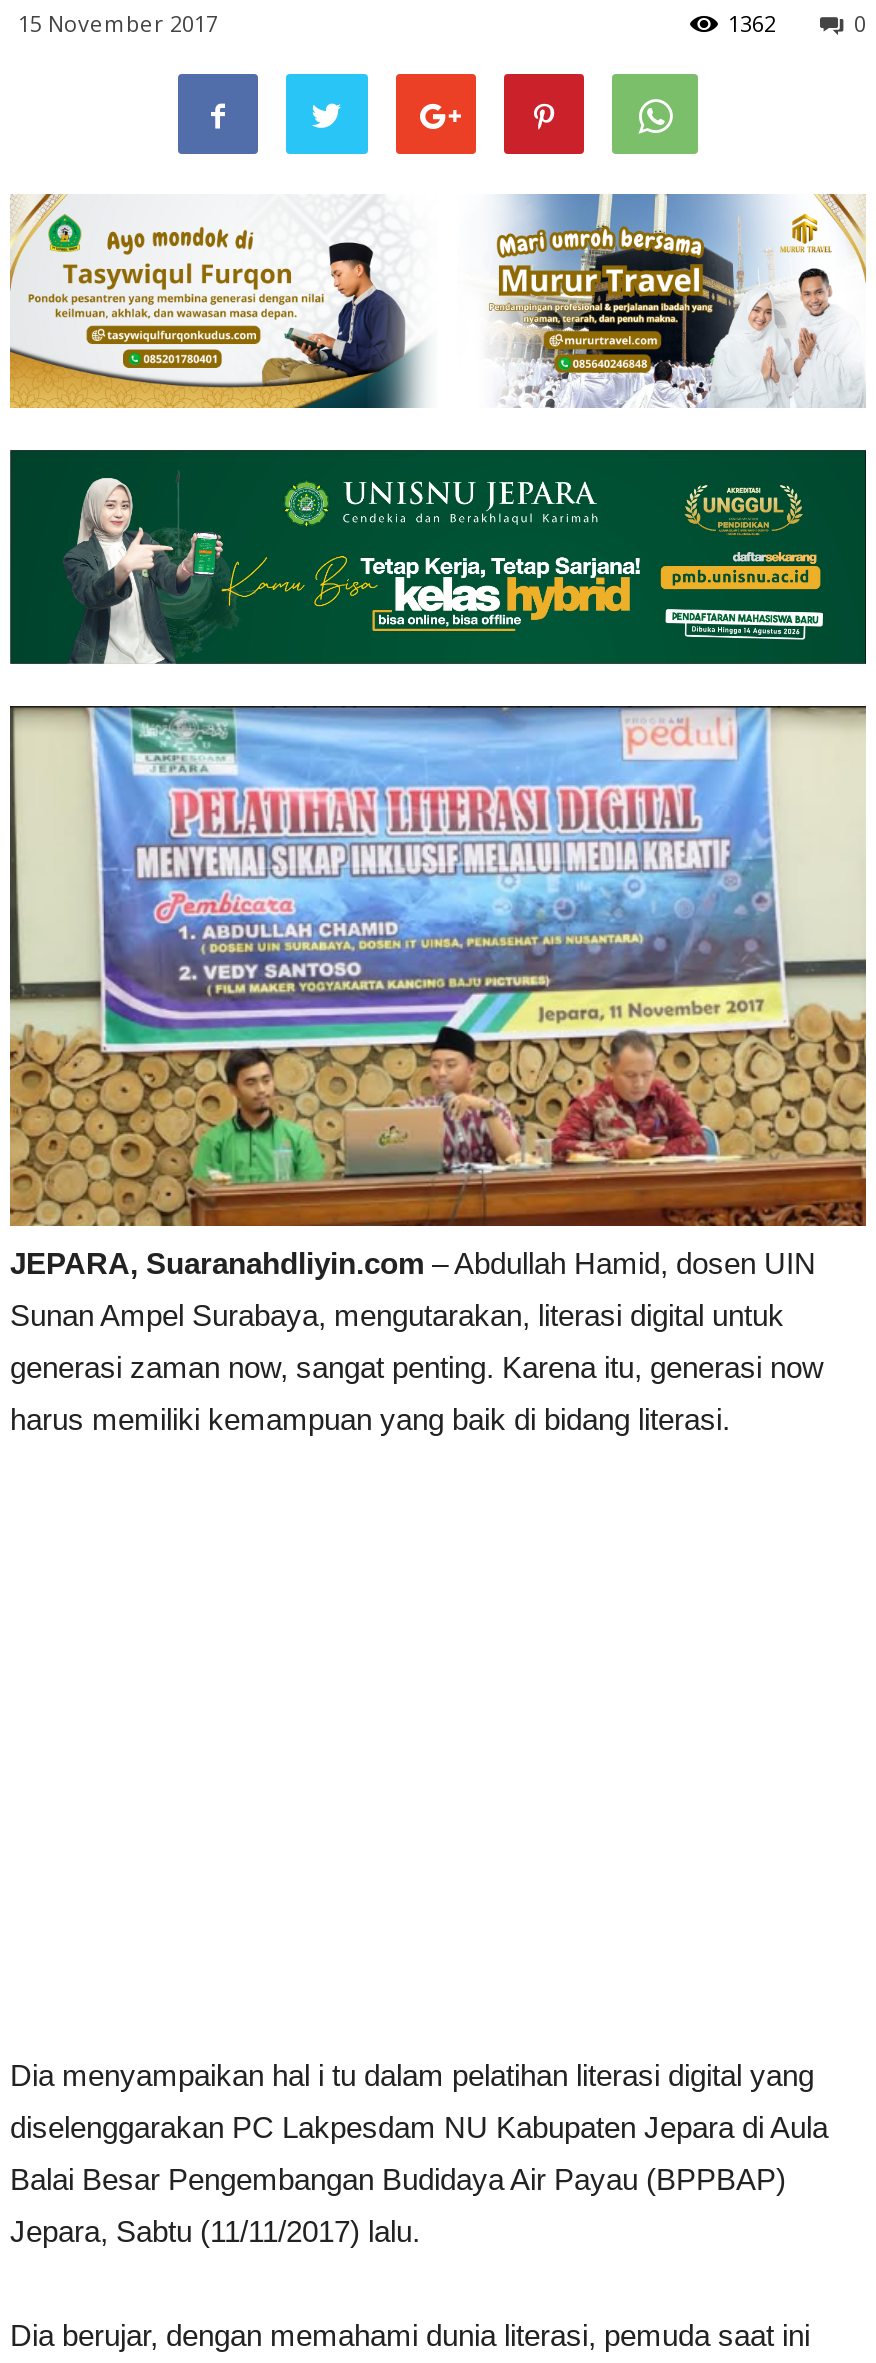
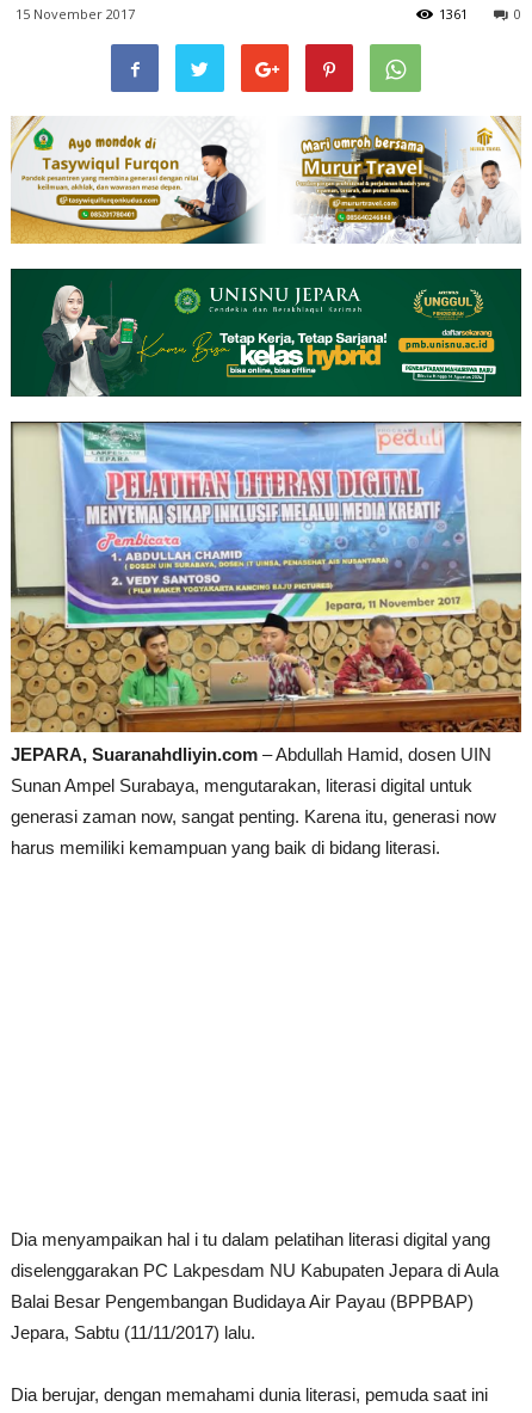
- 1362
+ 1361
